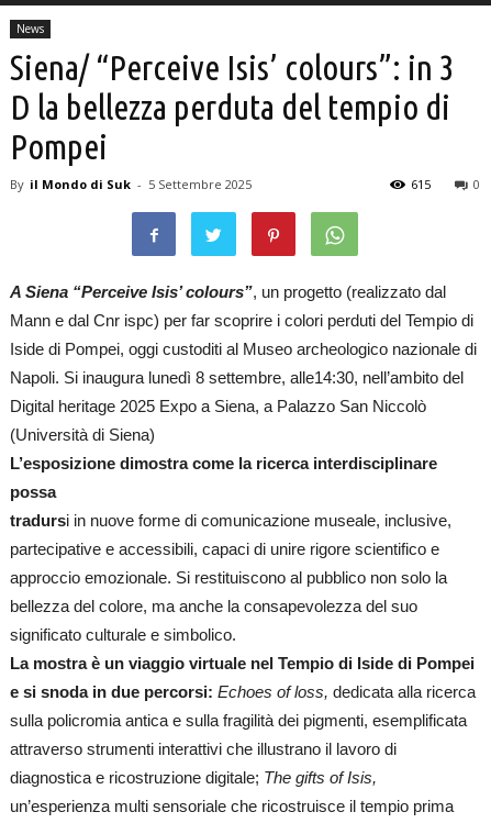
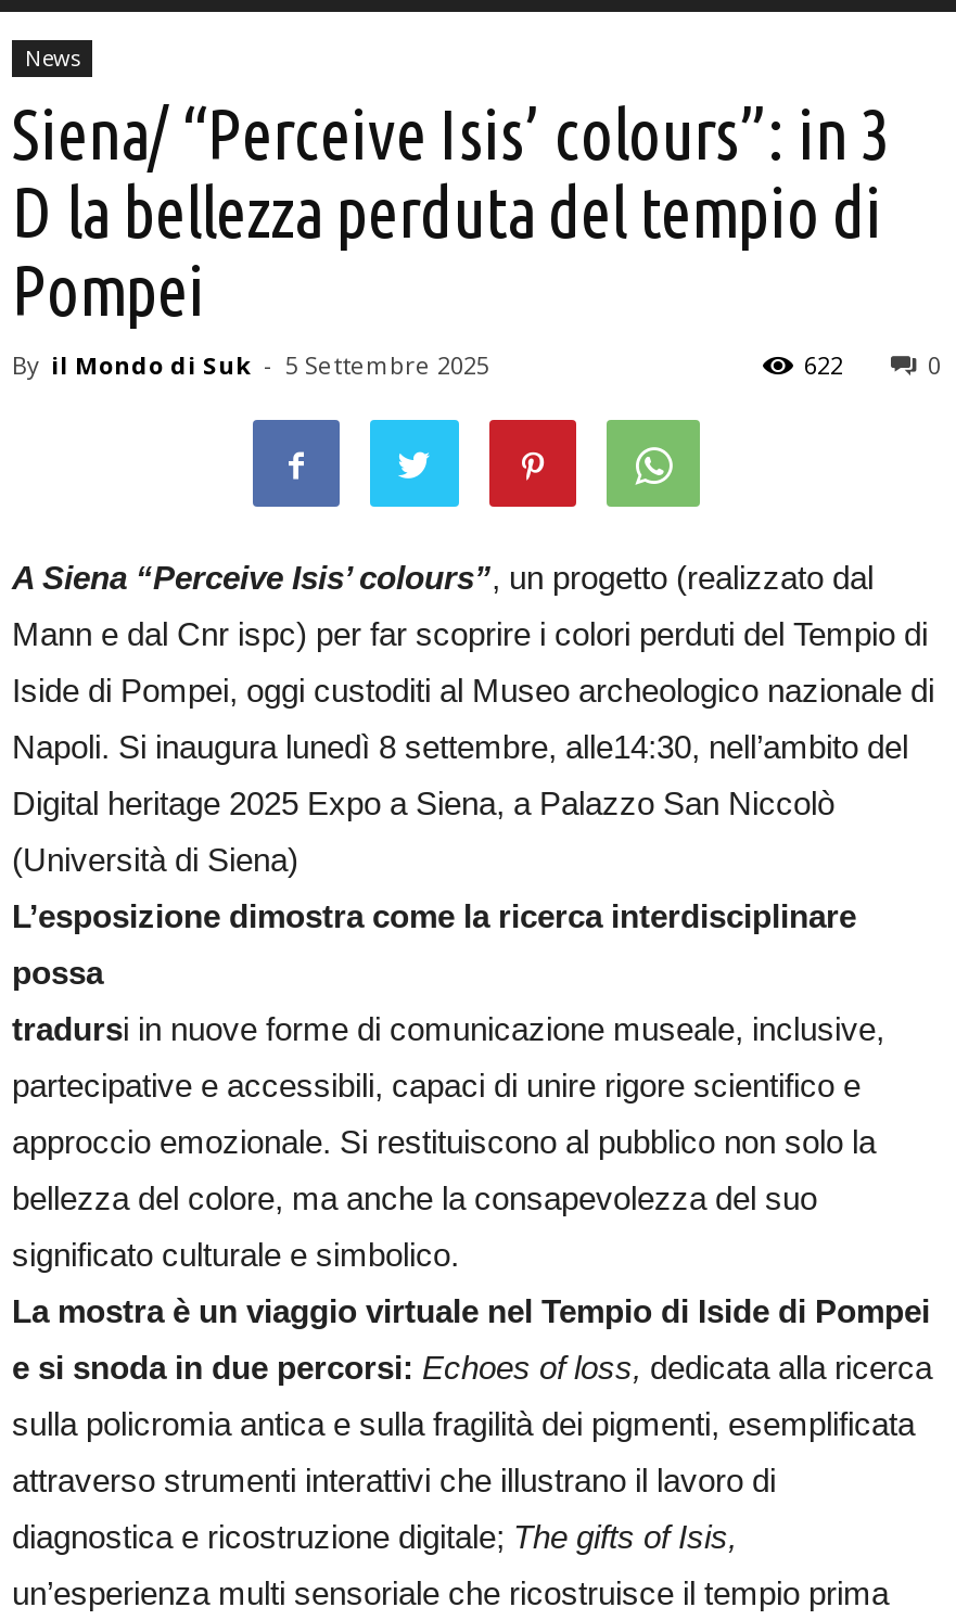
- 615
+ 622
